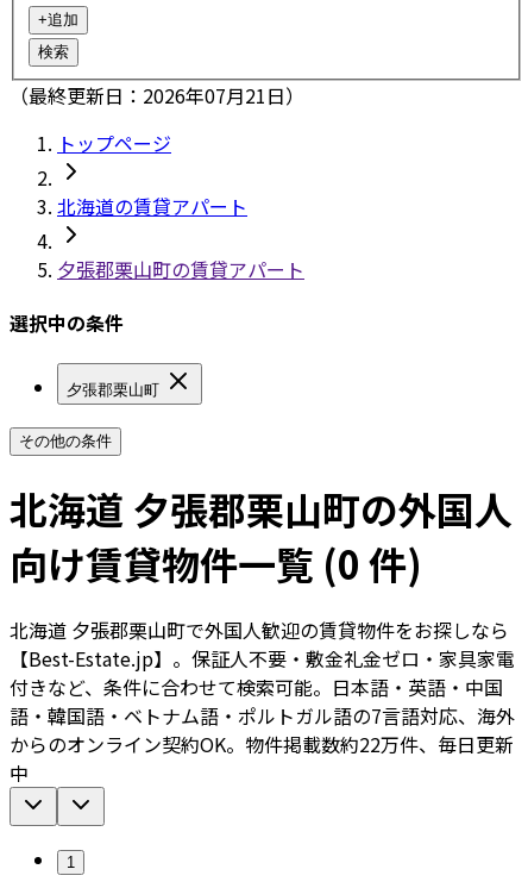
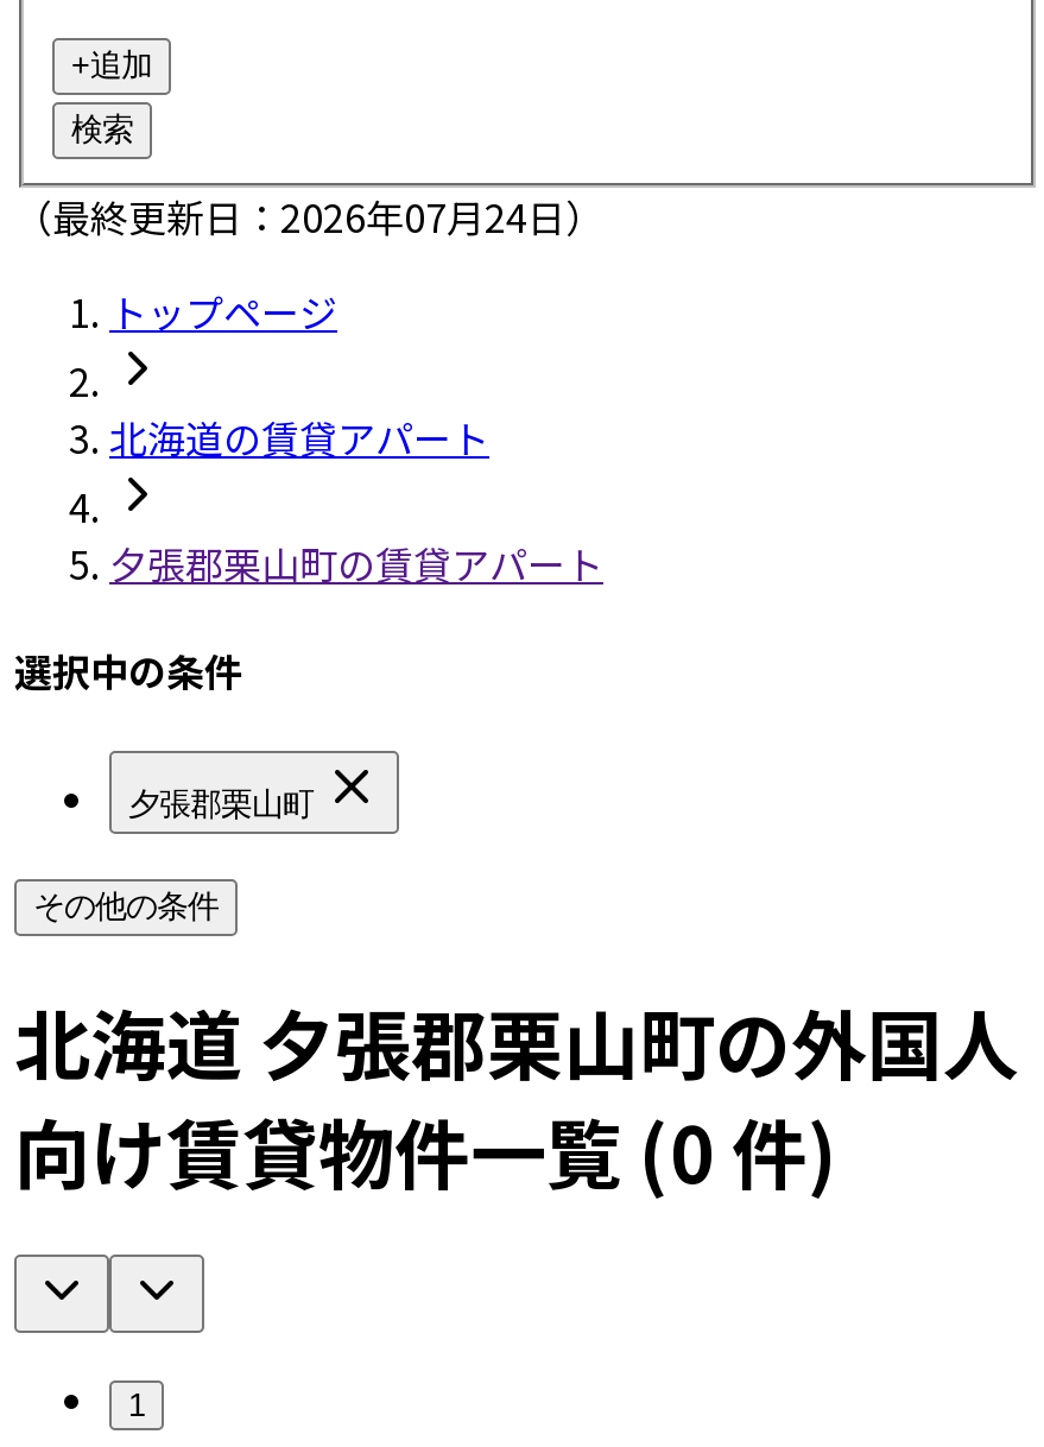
- （最終更新日：2026年07月21日）
+ （最終更新日：2026年07月24日）

- 北海道 夕張郡栗山町で外国人歓迎の賃貸物件をお探しなら
- 【Best-Estate.jp】。保証人不要・敷金礼金ゼロ・家具家電
- 付きなど、条件に合わせて検索可能。日本語・英語・中国
- 語・韓国語・ベトナム語・ポルトガル語の7言語対応、海外
- からのオンライン契約OK。物件掲載数約22万件、毎日更新
- 中
